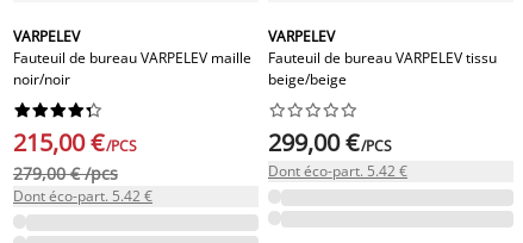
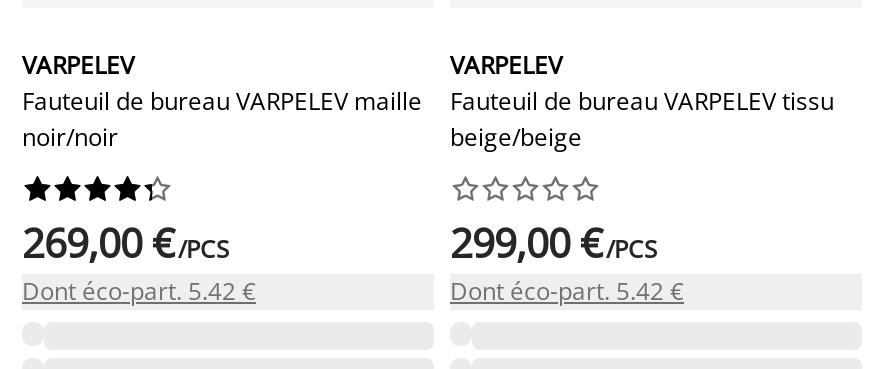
- 215,00 € /PCS
- 279,00 € /pcs
+ 269,00 € /PCS
